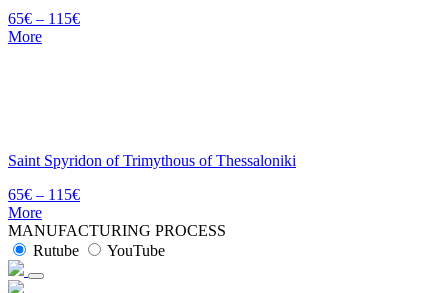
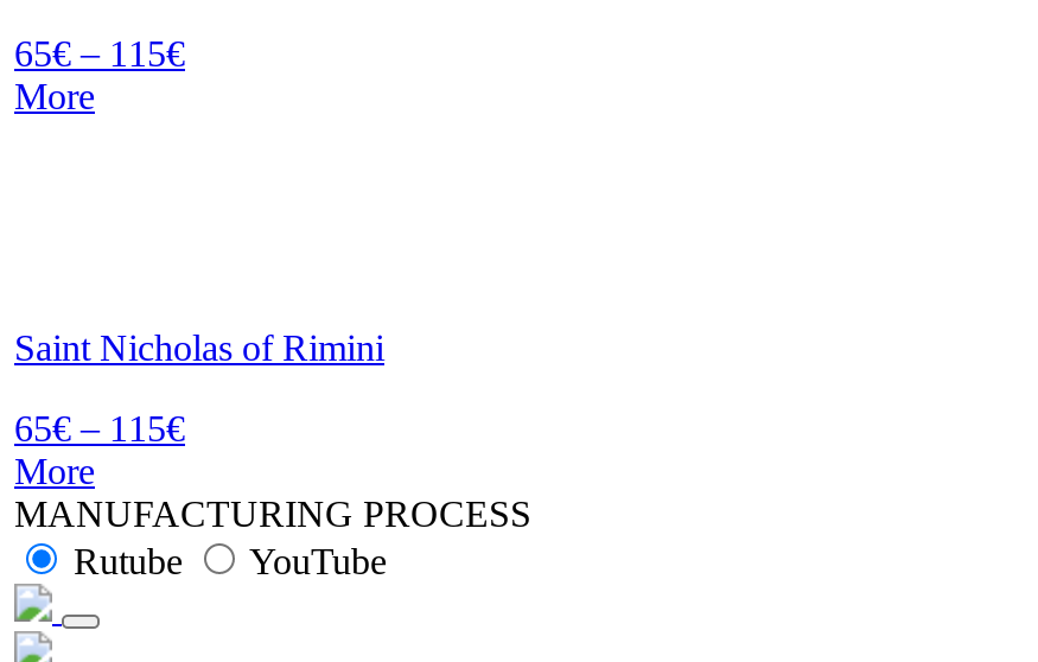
- Saint Spyridon of Trimythous of Thessaloniki
+ Saint Nicholas of Rimini
